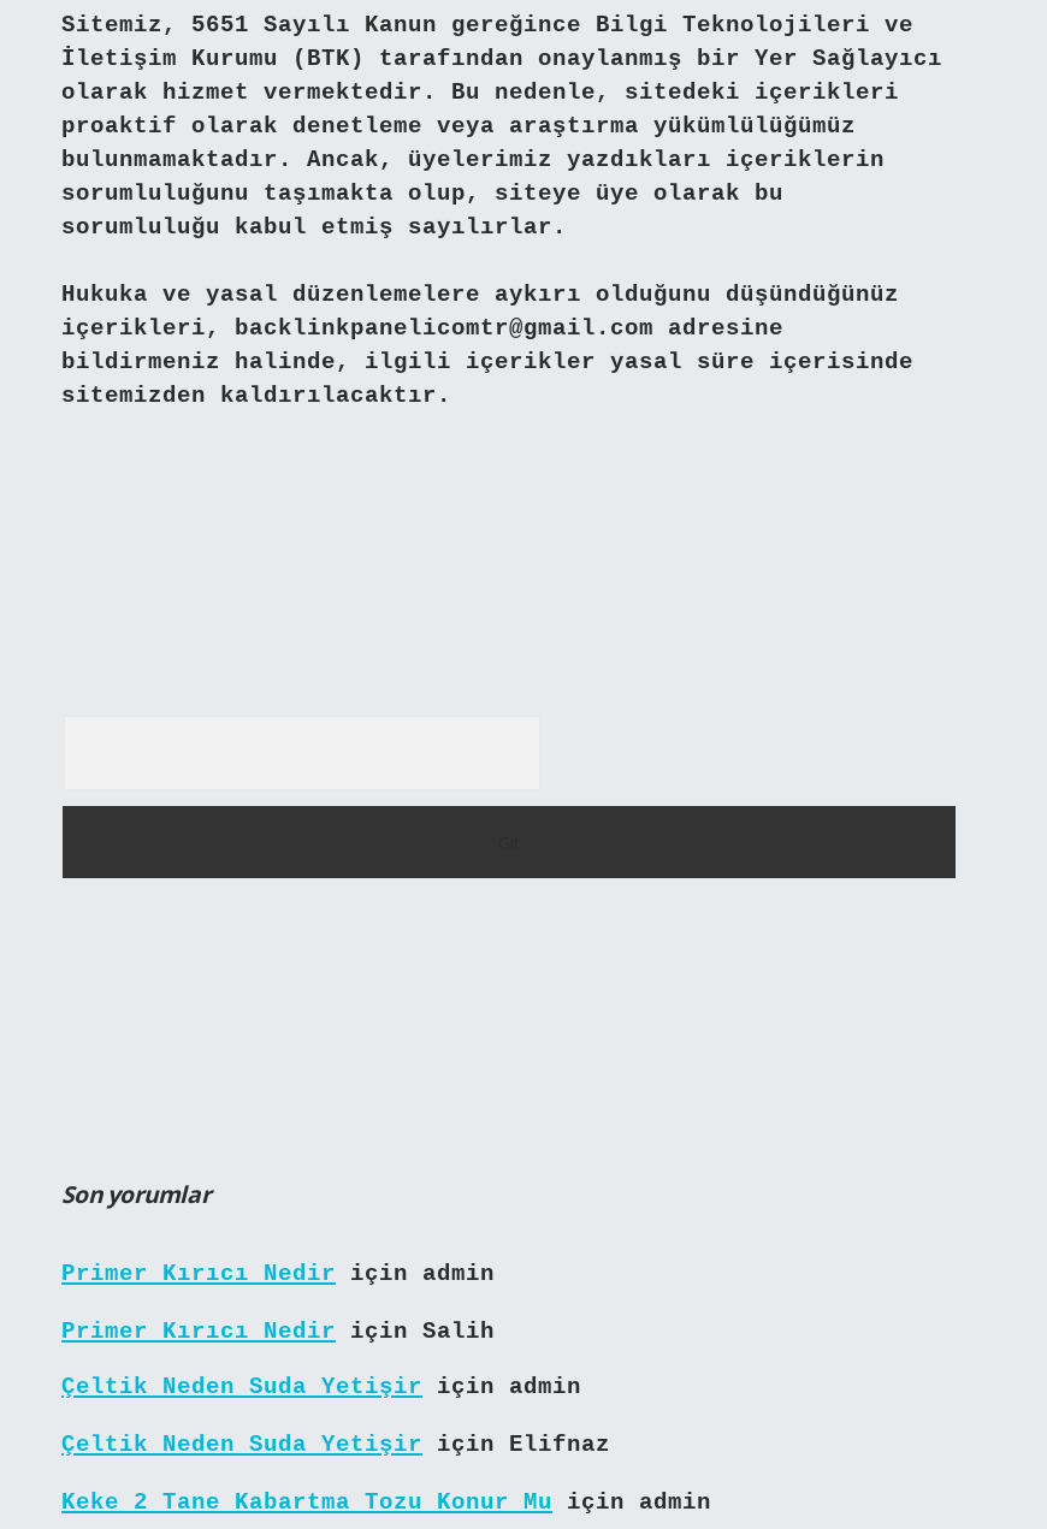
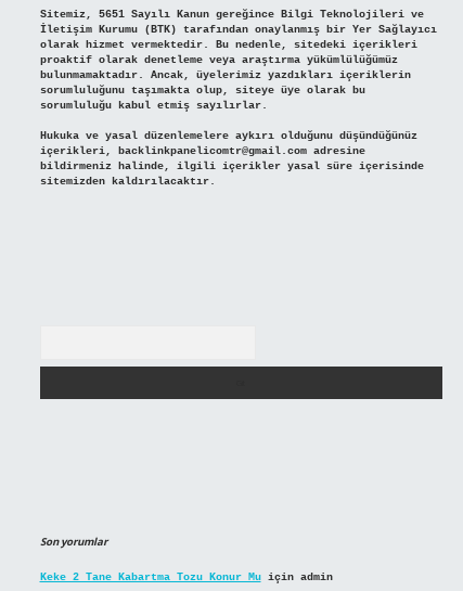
- Primer Kırıcı Nedir için admin
- Primer Kırıcı Nedir için Salih
- Çeltik Neden Suda Yetişir için admin
- Çeltik Neden Suda Yetişir için Elifnaz
